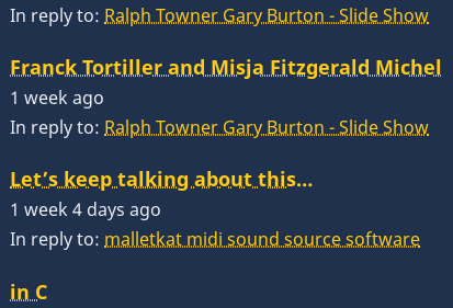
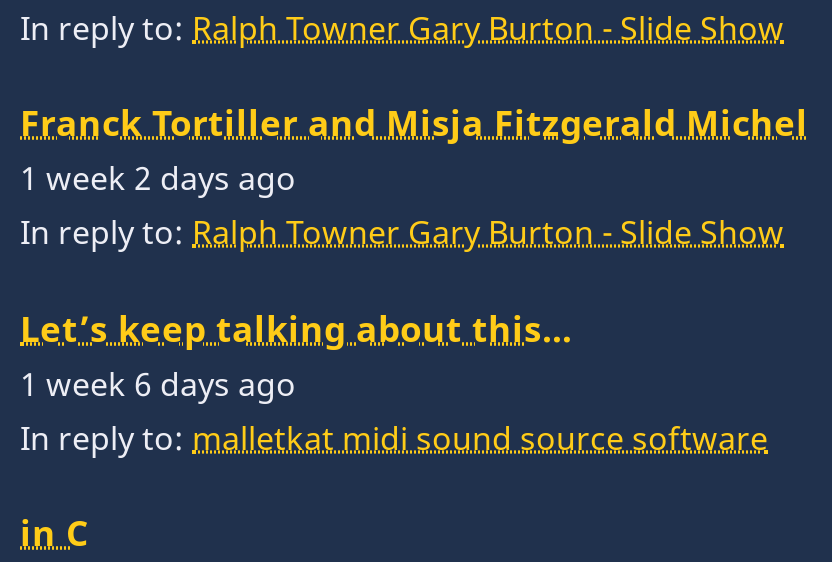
- 1 week ago
+ 1 week 2 days ago

- 1 week 4 days ago
+ 1 week 6 days ago
